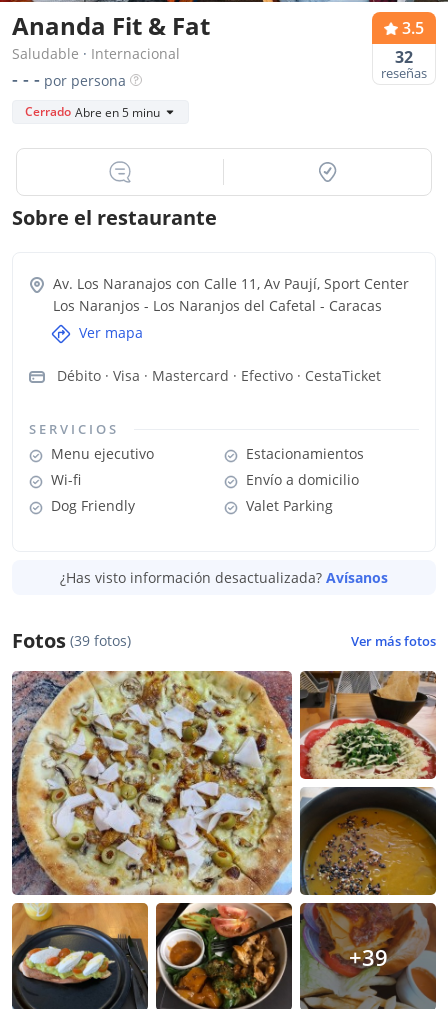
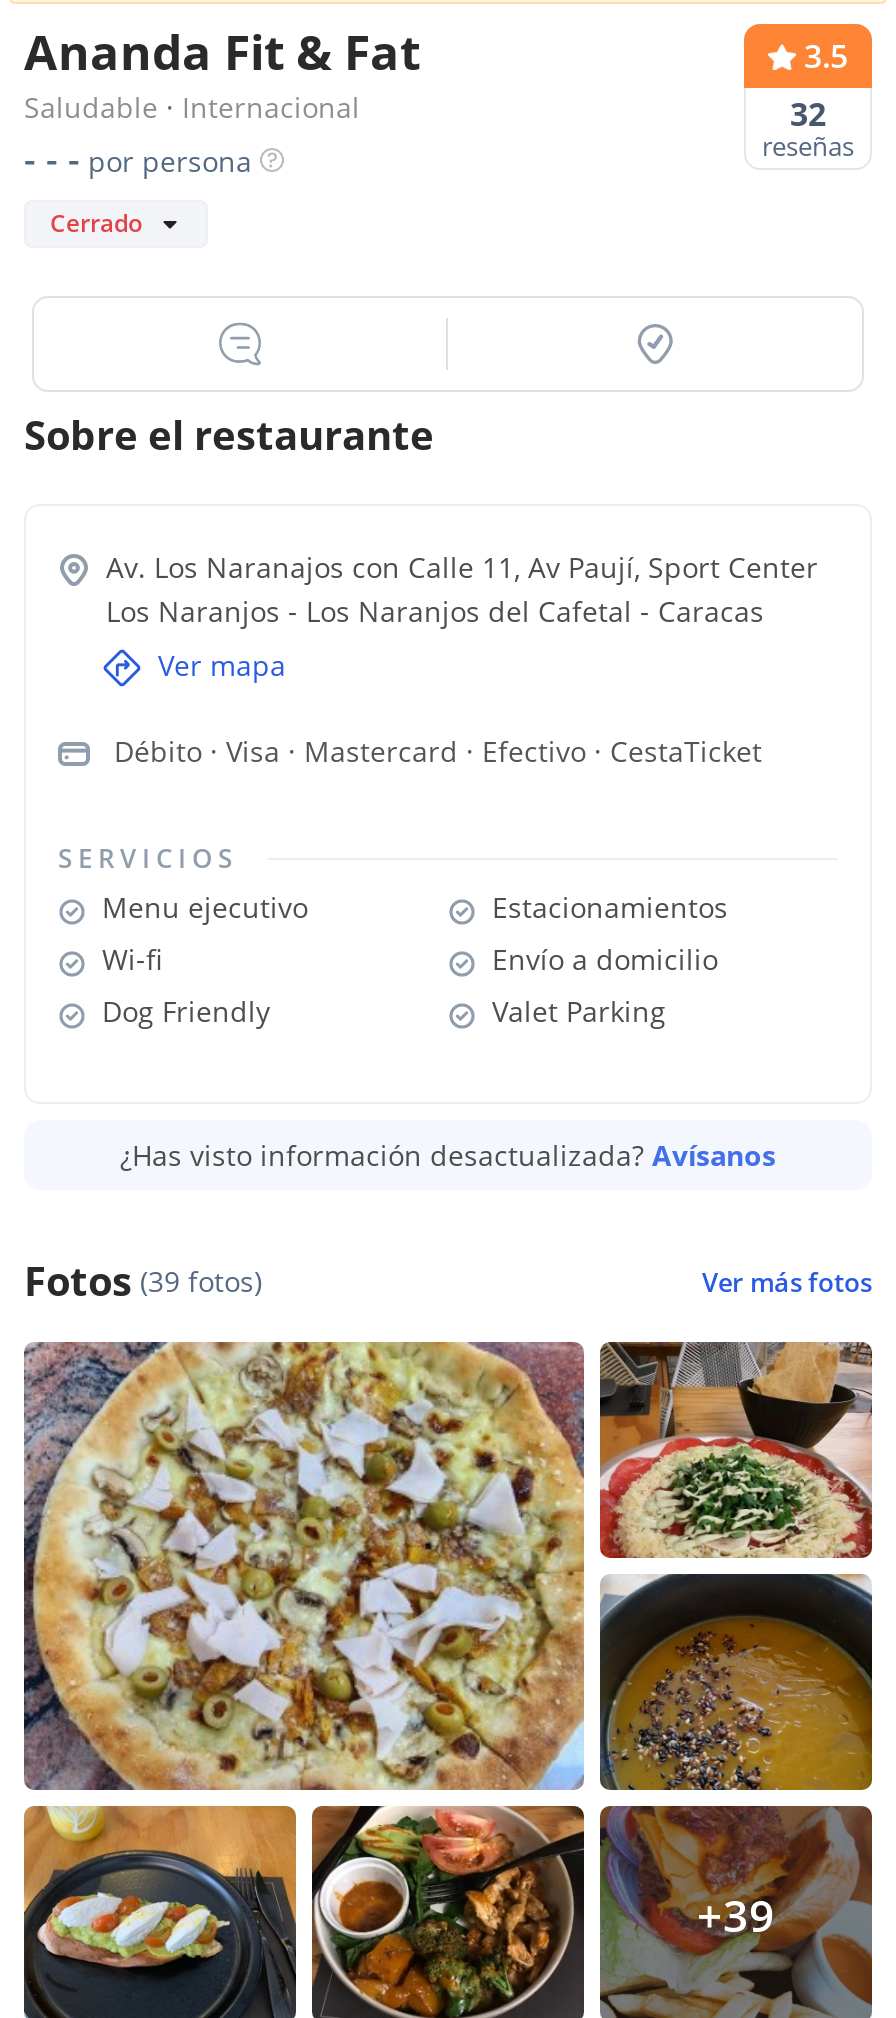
- Cerrado Abre en 5 minu
+ Cerrado
